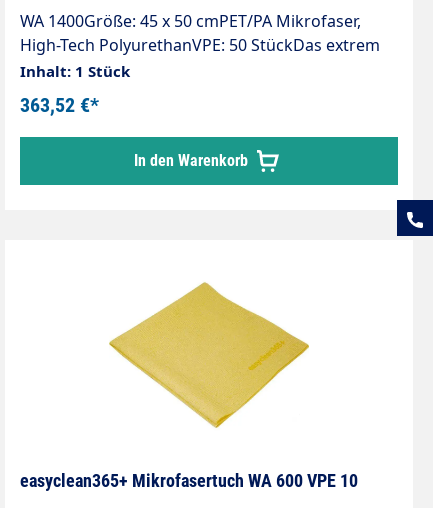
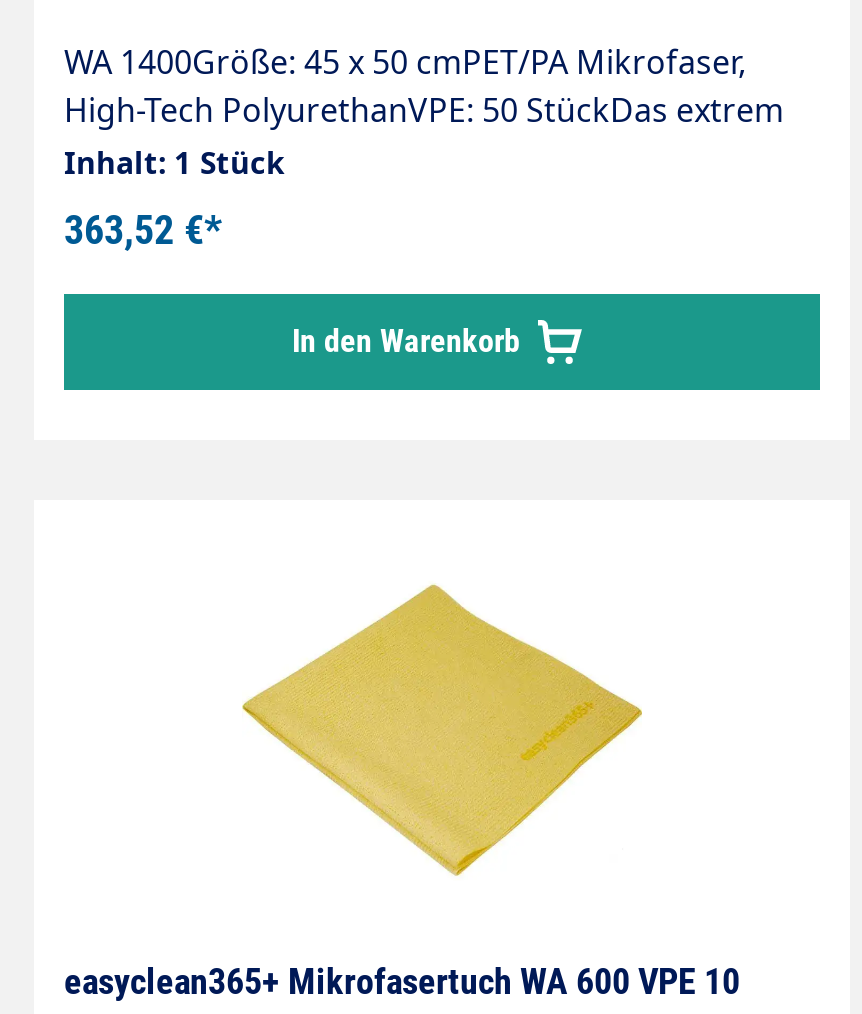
- [image]
